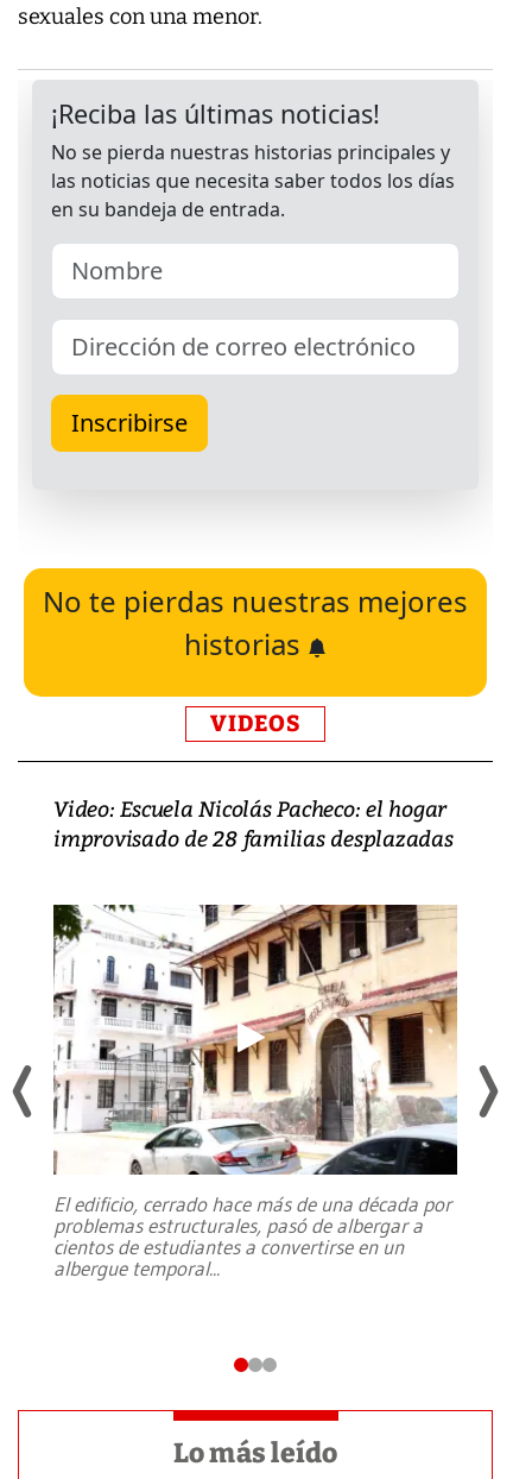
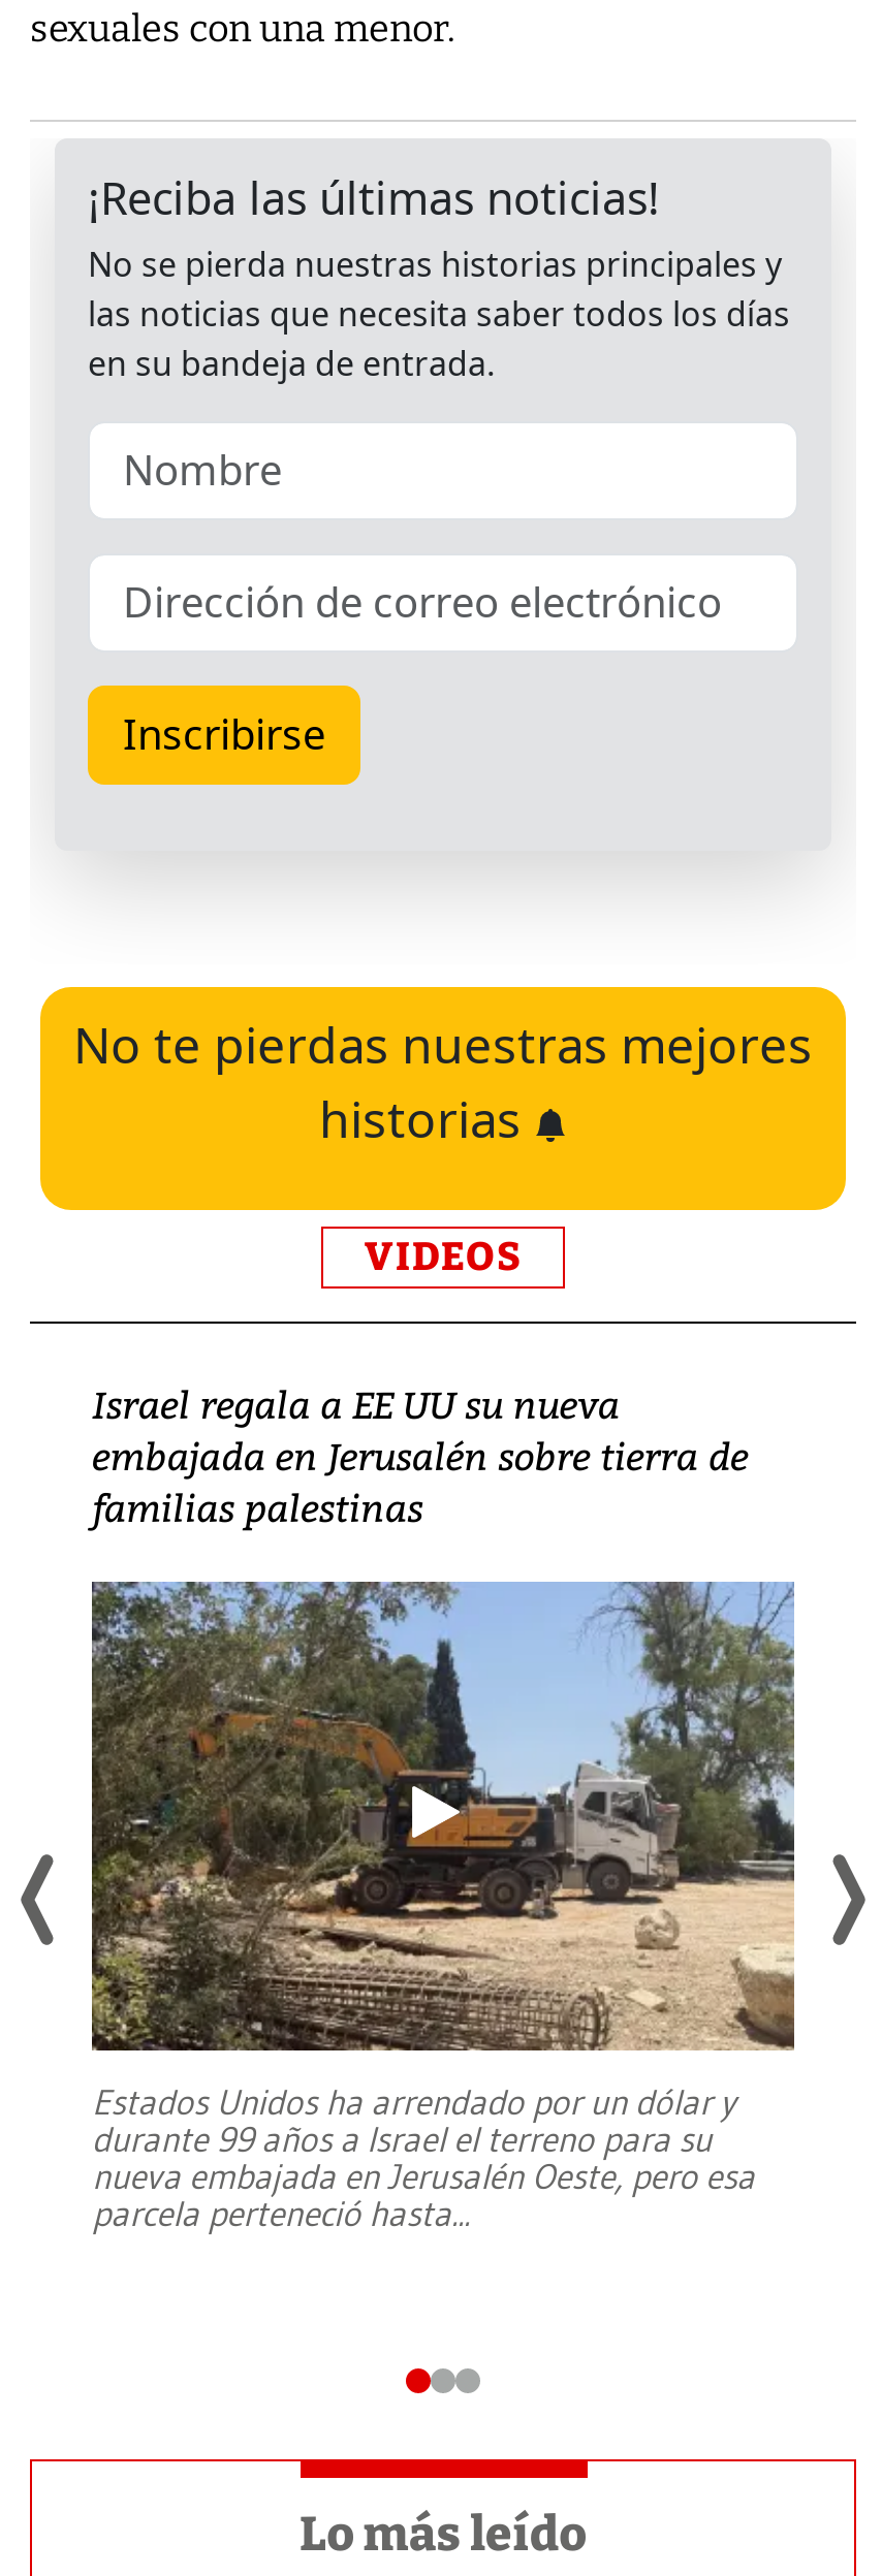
- Video: Escuela Nicolás Pacheco: el hogar
- improvisado de 28 familias desplazadas
+ Israel regala a EE UU su nueva
+ embajada en Jerusalén sobre tierra de
+ familias palestinas

- [image]
- El edificio, cerrado hace más de una década por
- problemas estructurales, pasó de albergar a
- cientos de estudiantes a convertirse en un
- albergue temporal...
+ [image]
+ Estados Unidos ha arrendado por un dólar y
+ durante 99 años a Israel el terreno para su
+ nueva embajada en Jerusalén Oeste, pero esa
+ parcela perteneció hasta...
